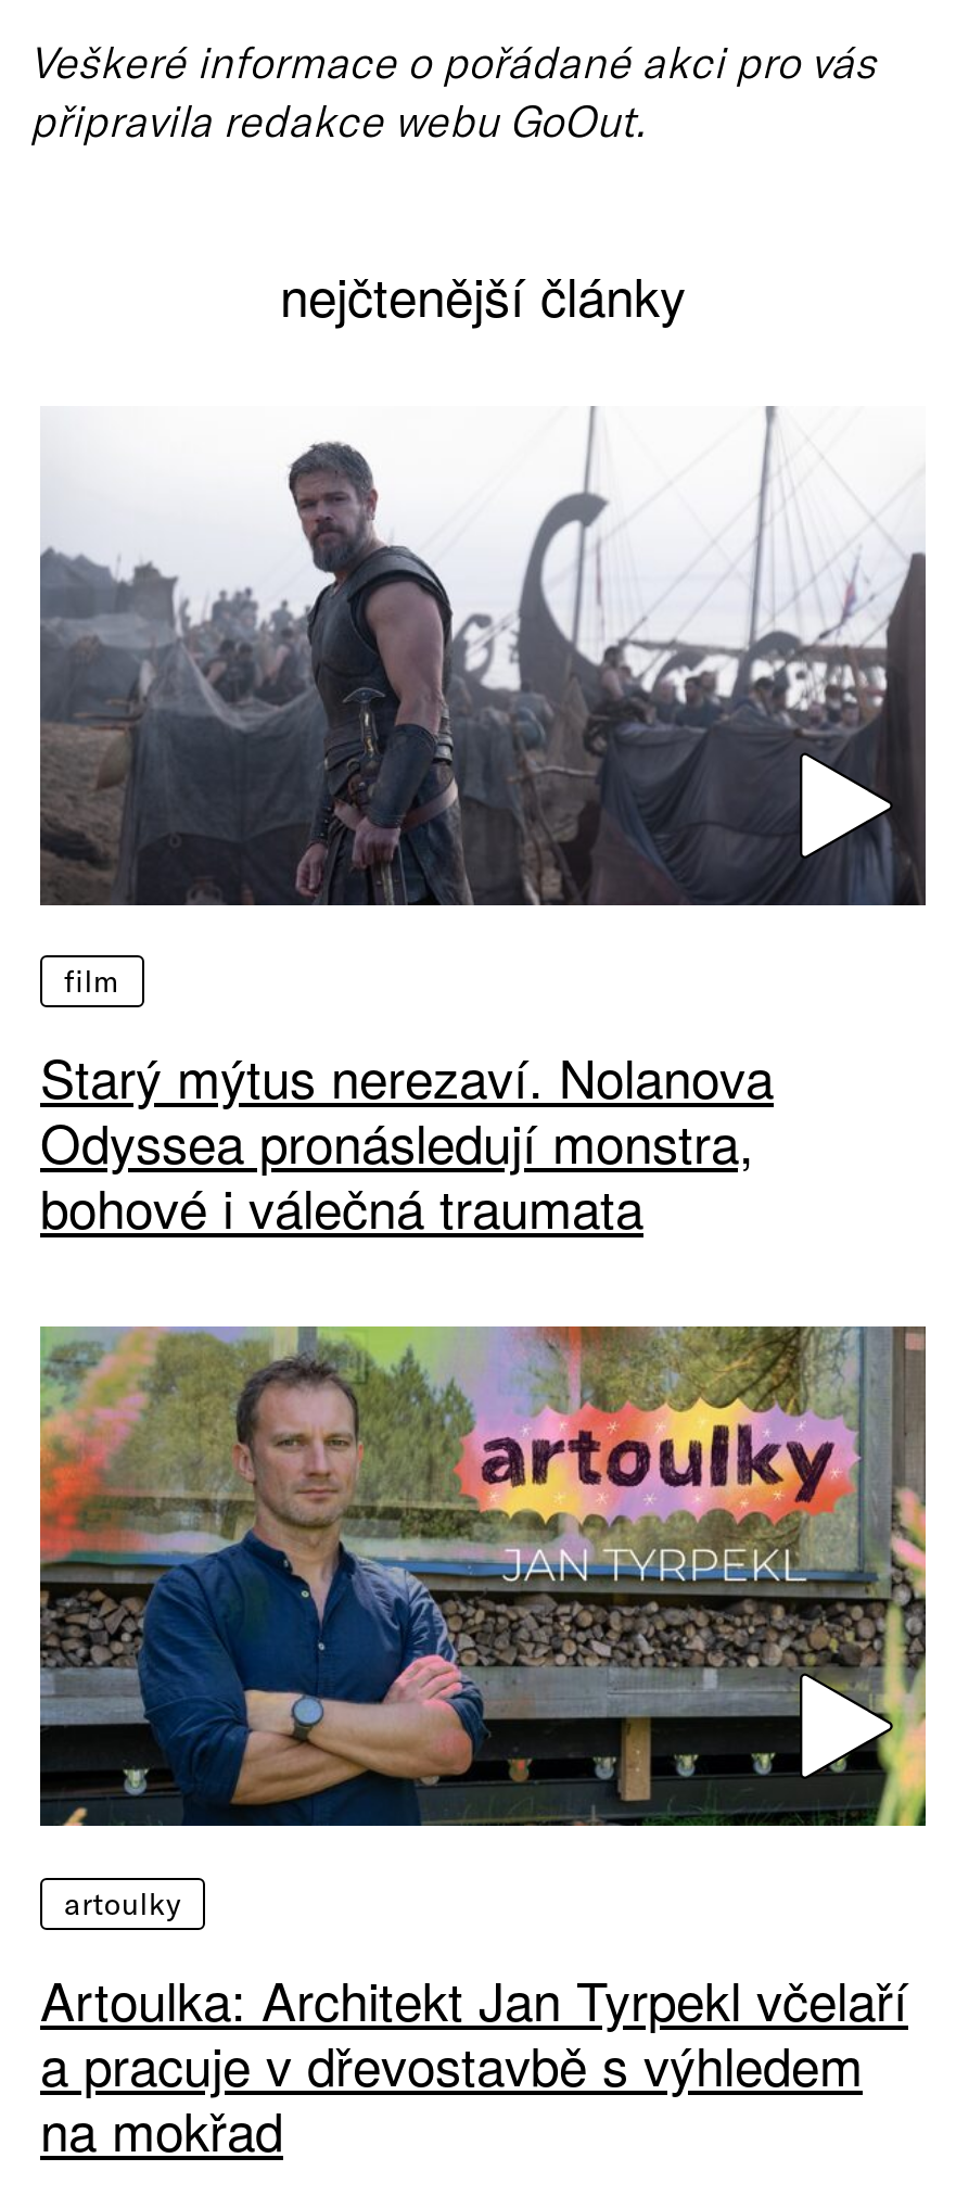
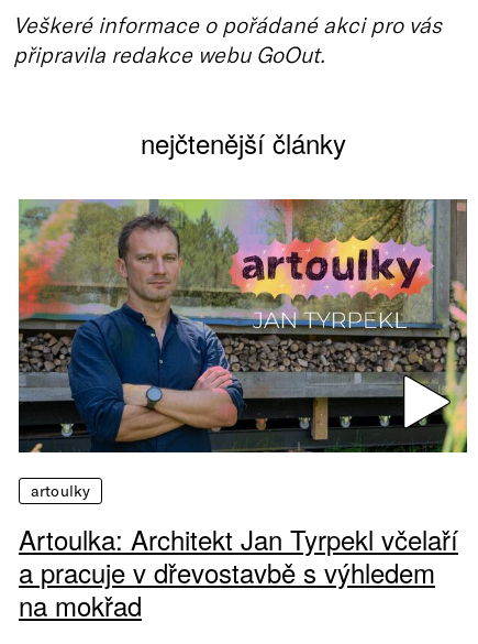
- [image]
- film
- Starý mýtus nerezaví. Nolanova
- Odyssea pronásledují monstra,
- bohové i válečná traumata
